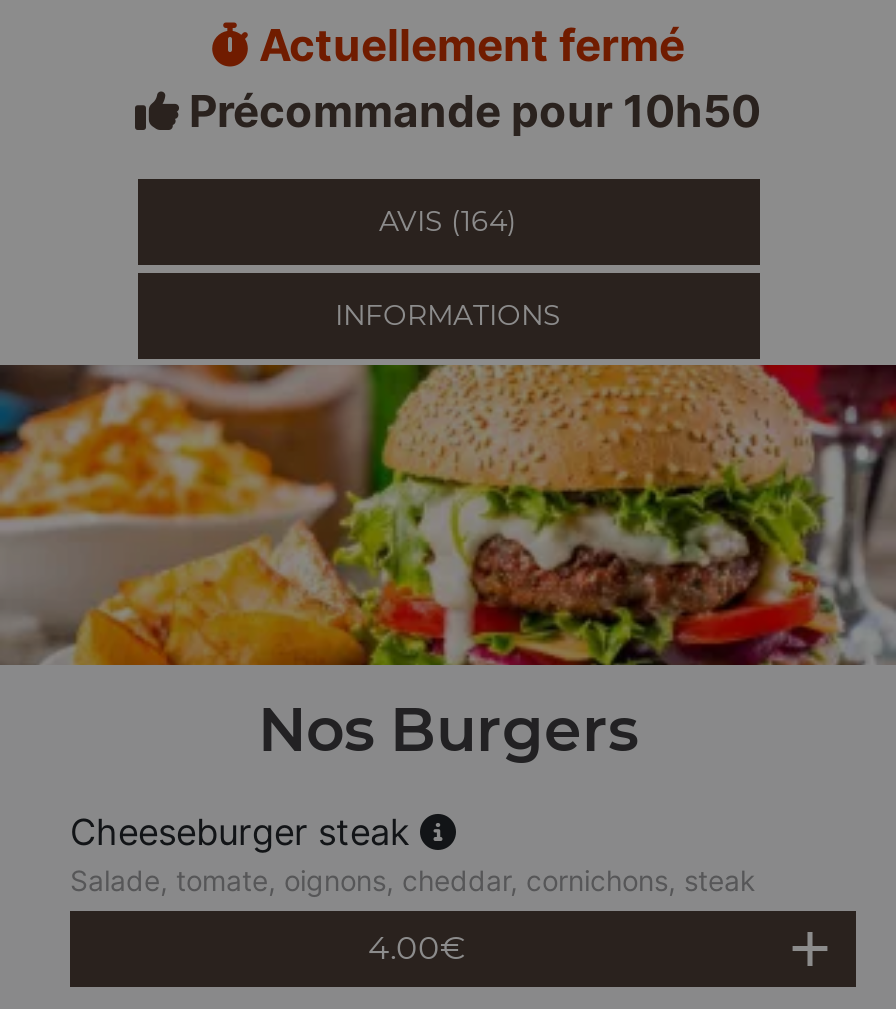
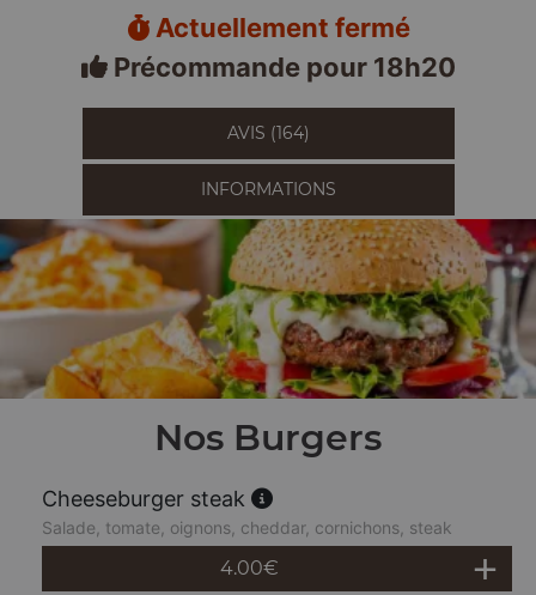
- Précommande pour 10h50
+ Précommande pour 18h20
